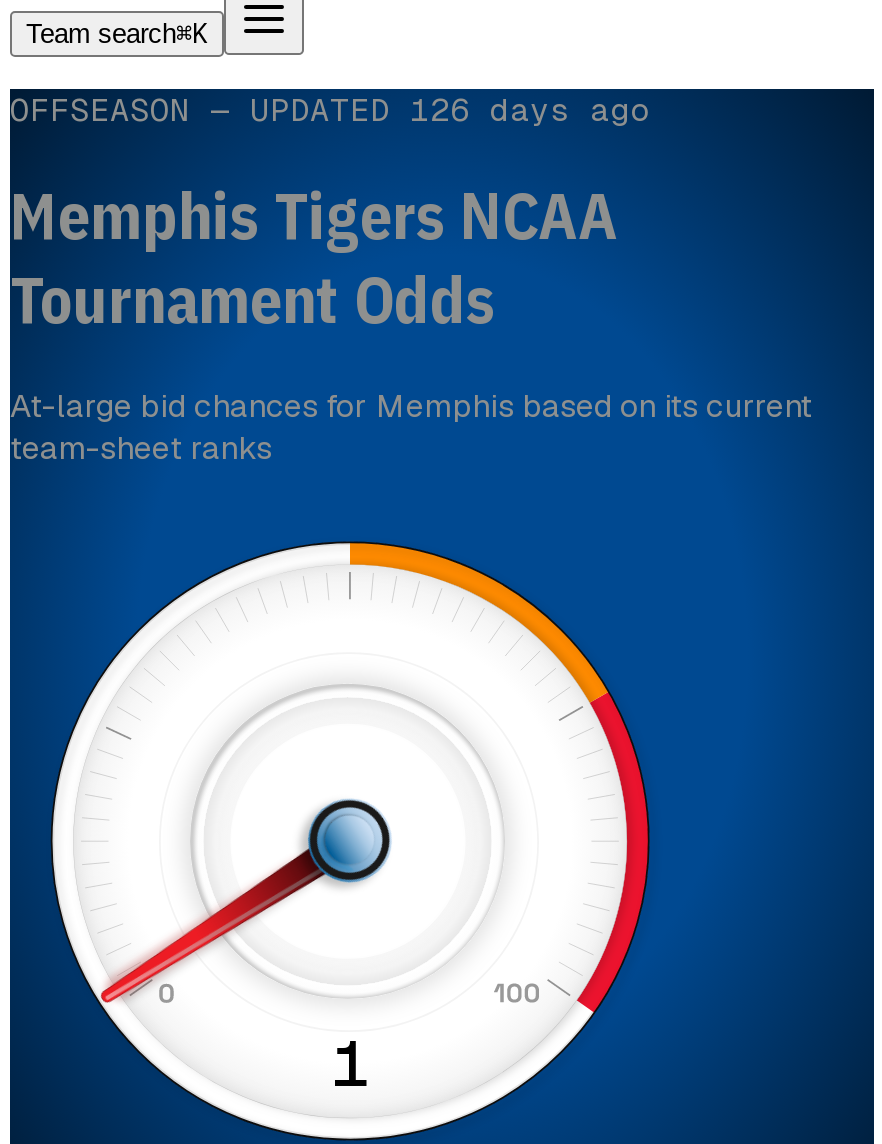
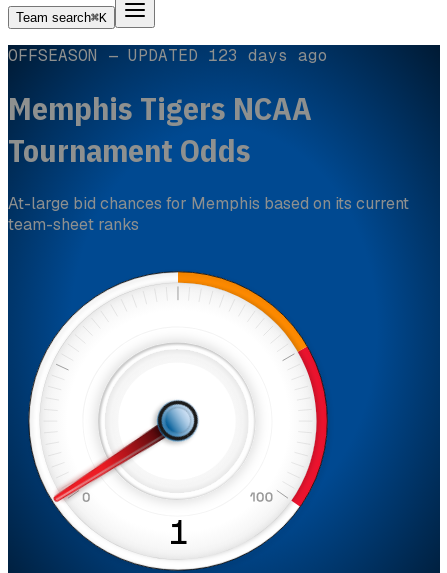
- OFFSEASON —UPDATED126 days ago
+ OFFSEASON —UPDATED123 days ago
